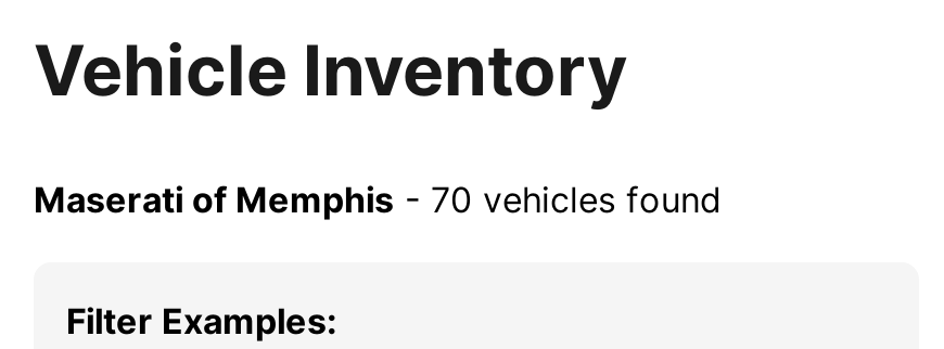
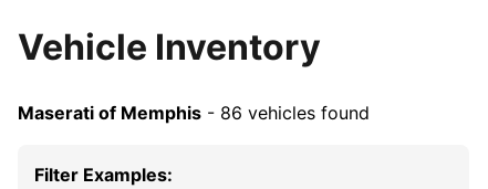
- Maserati of Memphis - 70 vehicles found
+ Maserati of Memphis - 86 vehicles found
